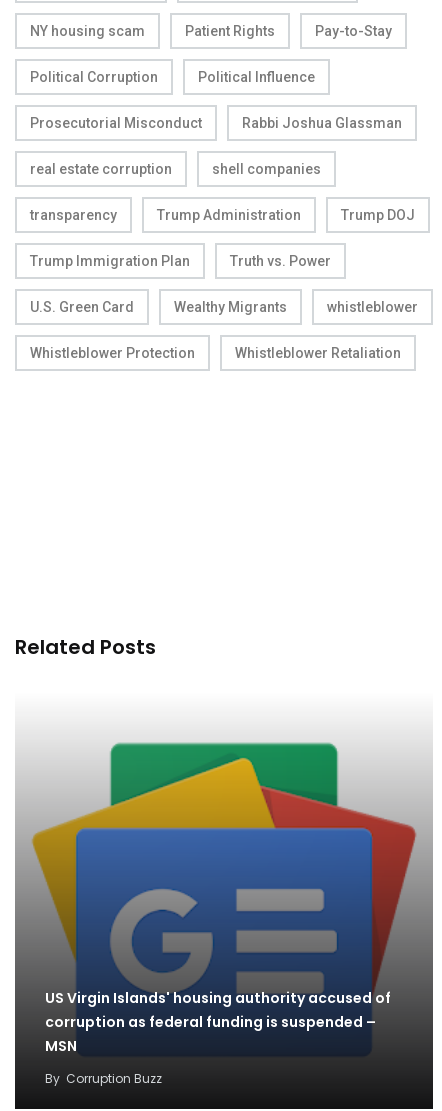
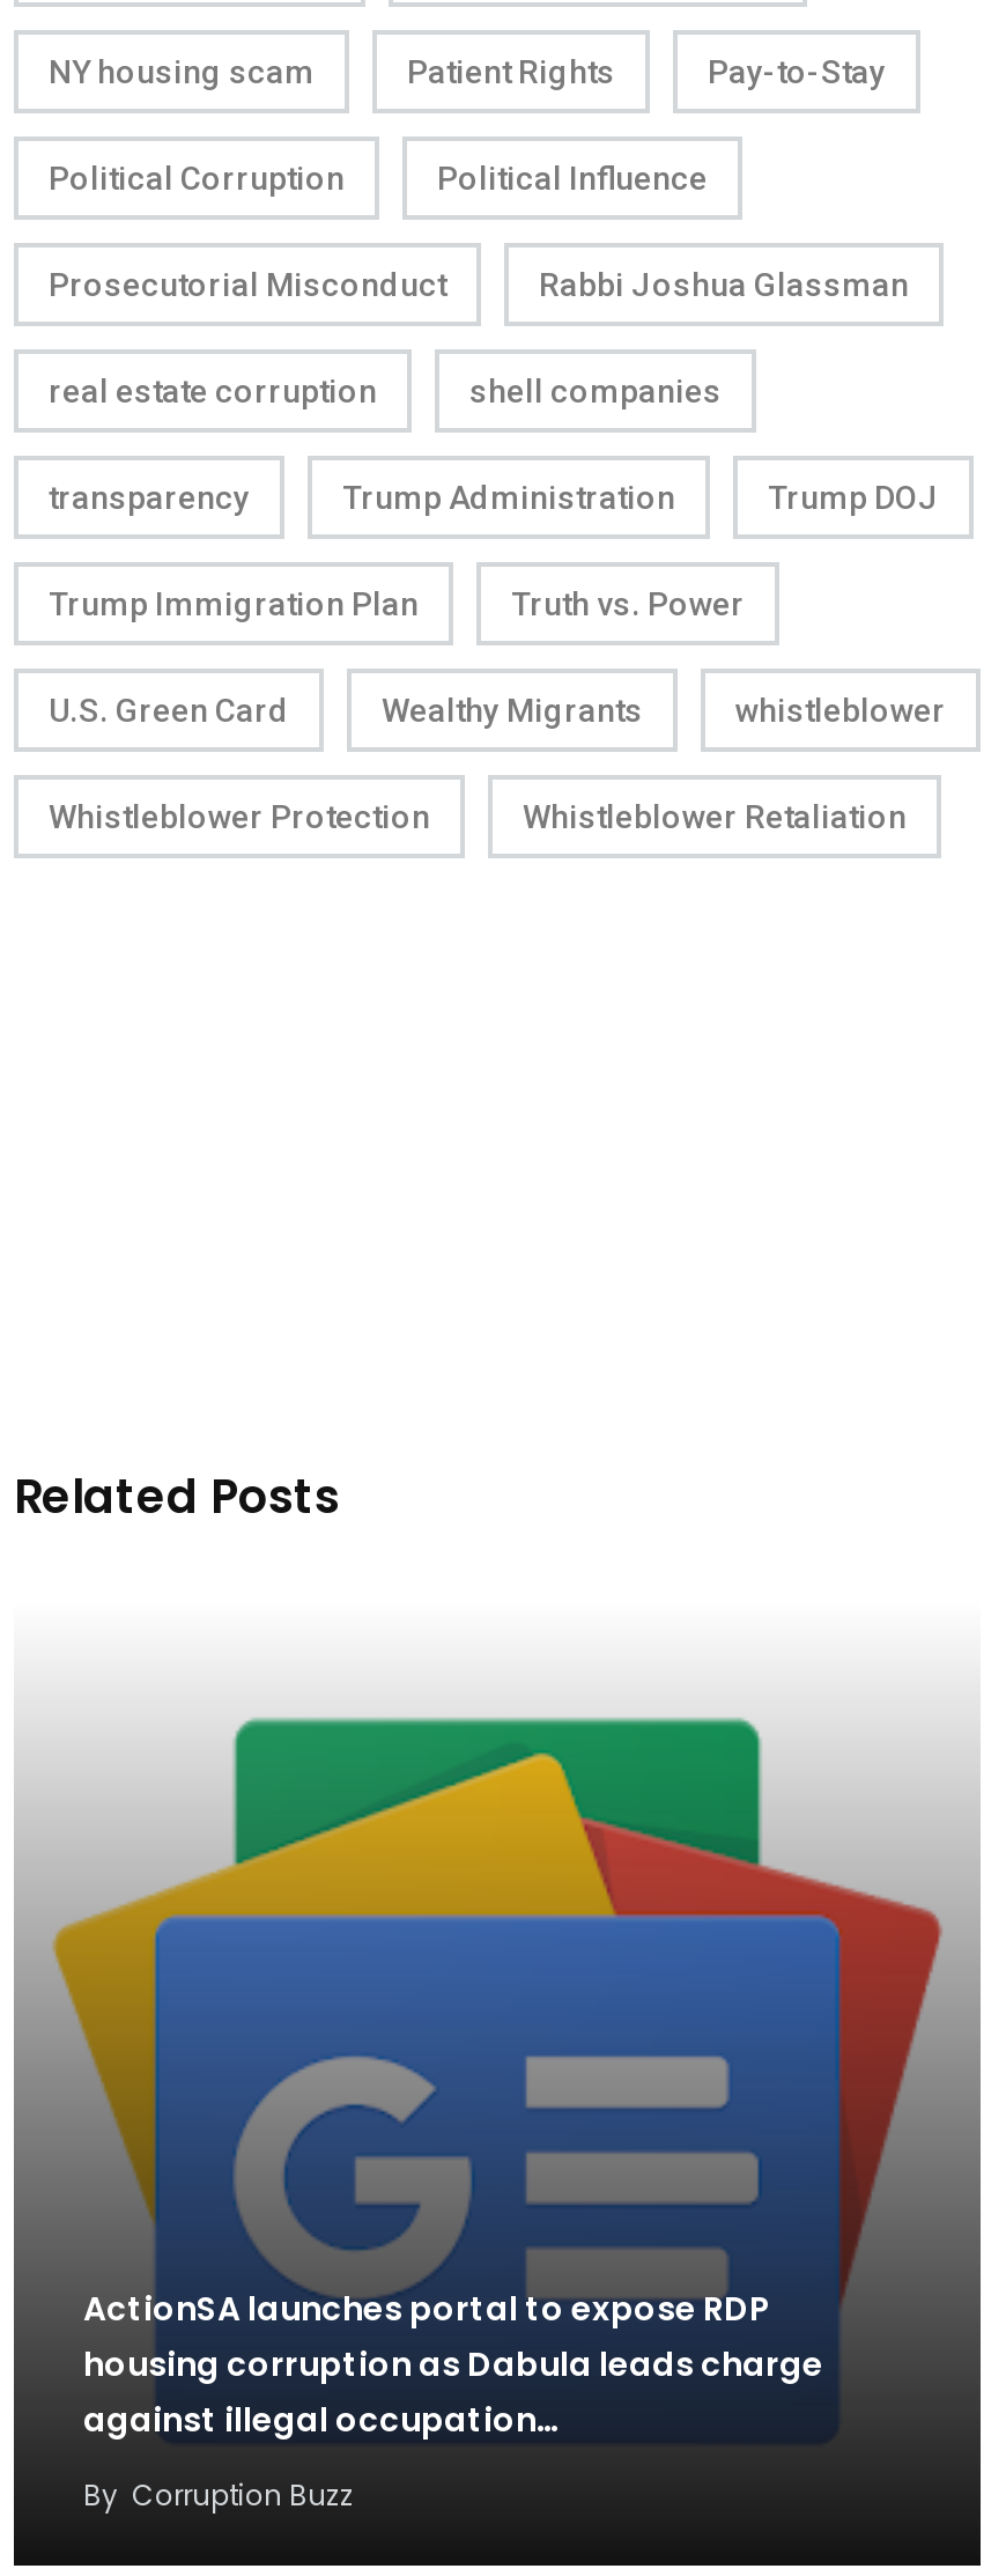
- US Virgin Islands' housing authority accused of
- corruption as federal funding is suspended –
- MSN
+ ActionSA launches portal to expose RDP
+ housing corruption as Dabula leads charge
+ against illegal occupation…
